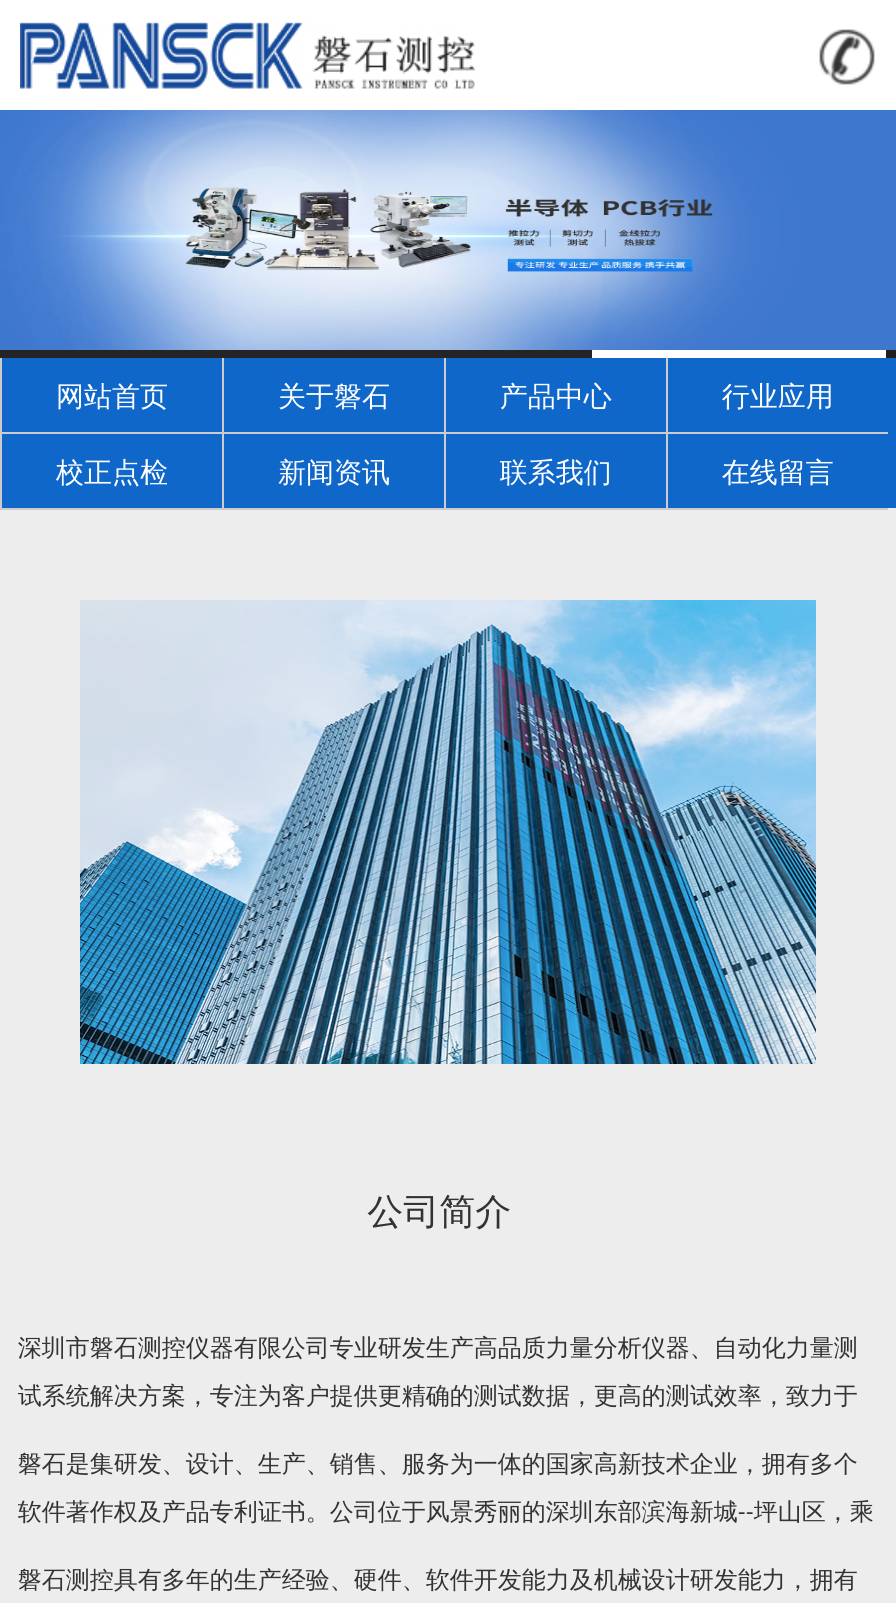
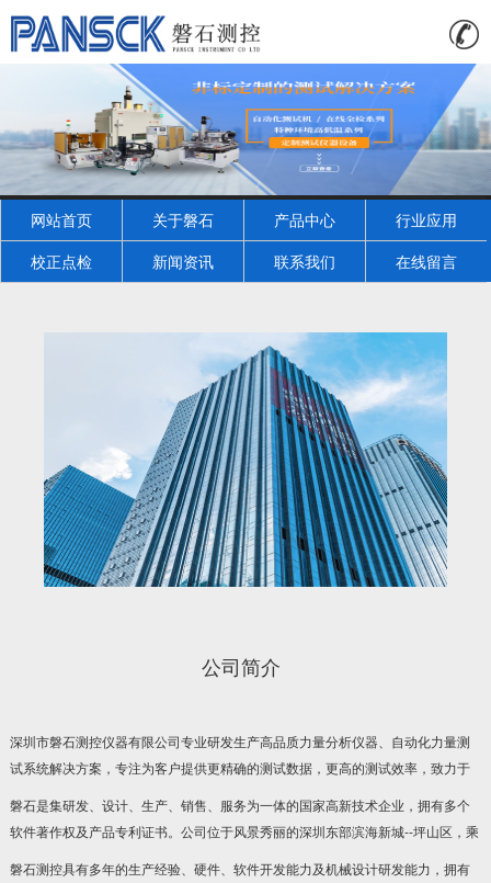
- [image]
+ [image]
